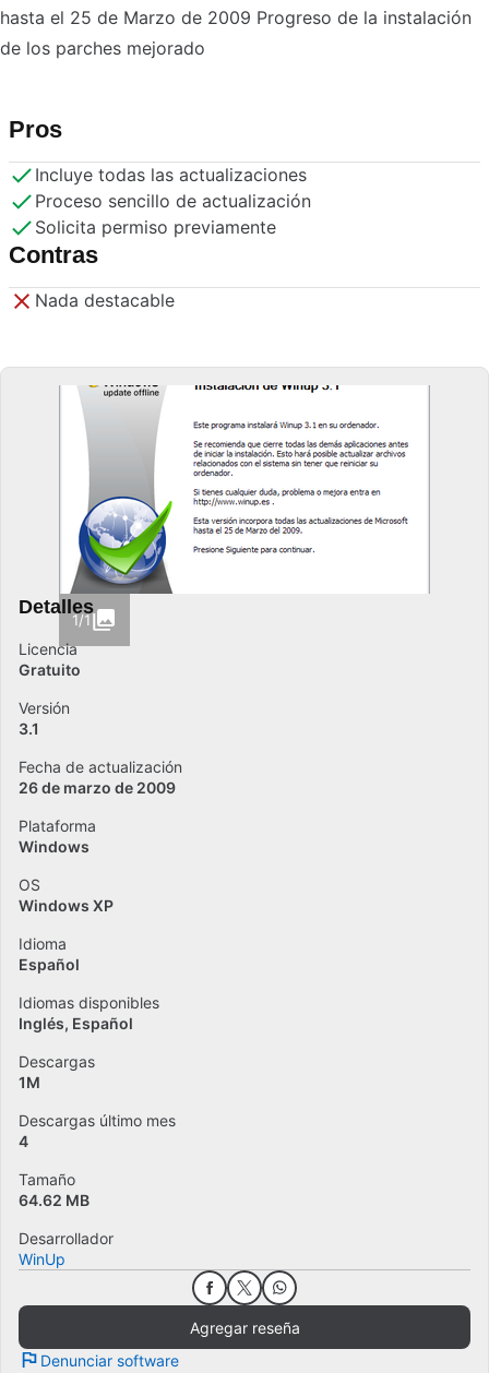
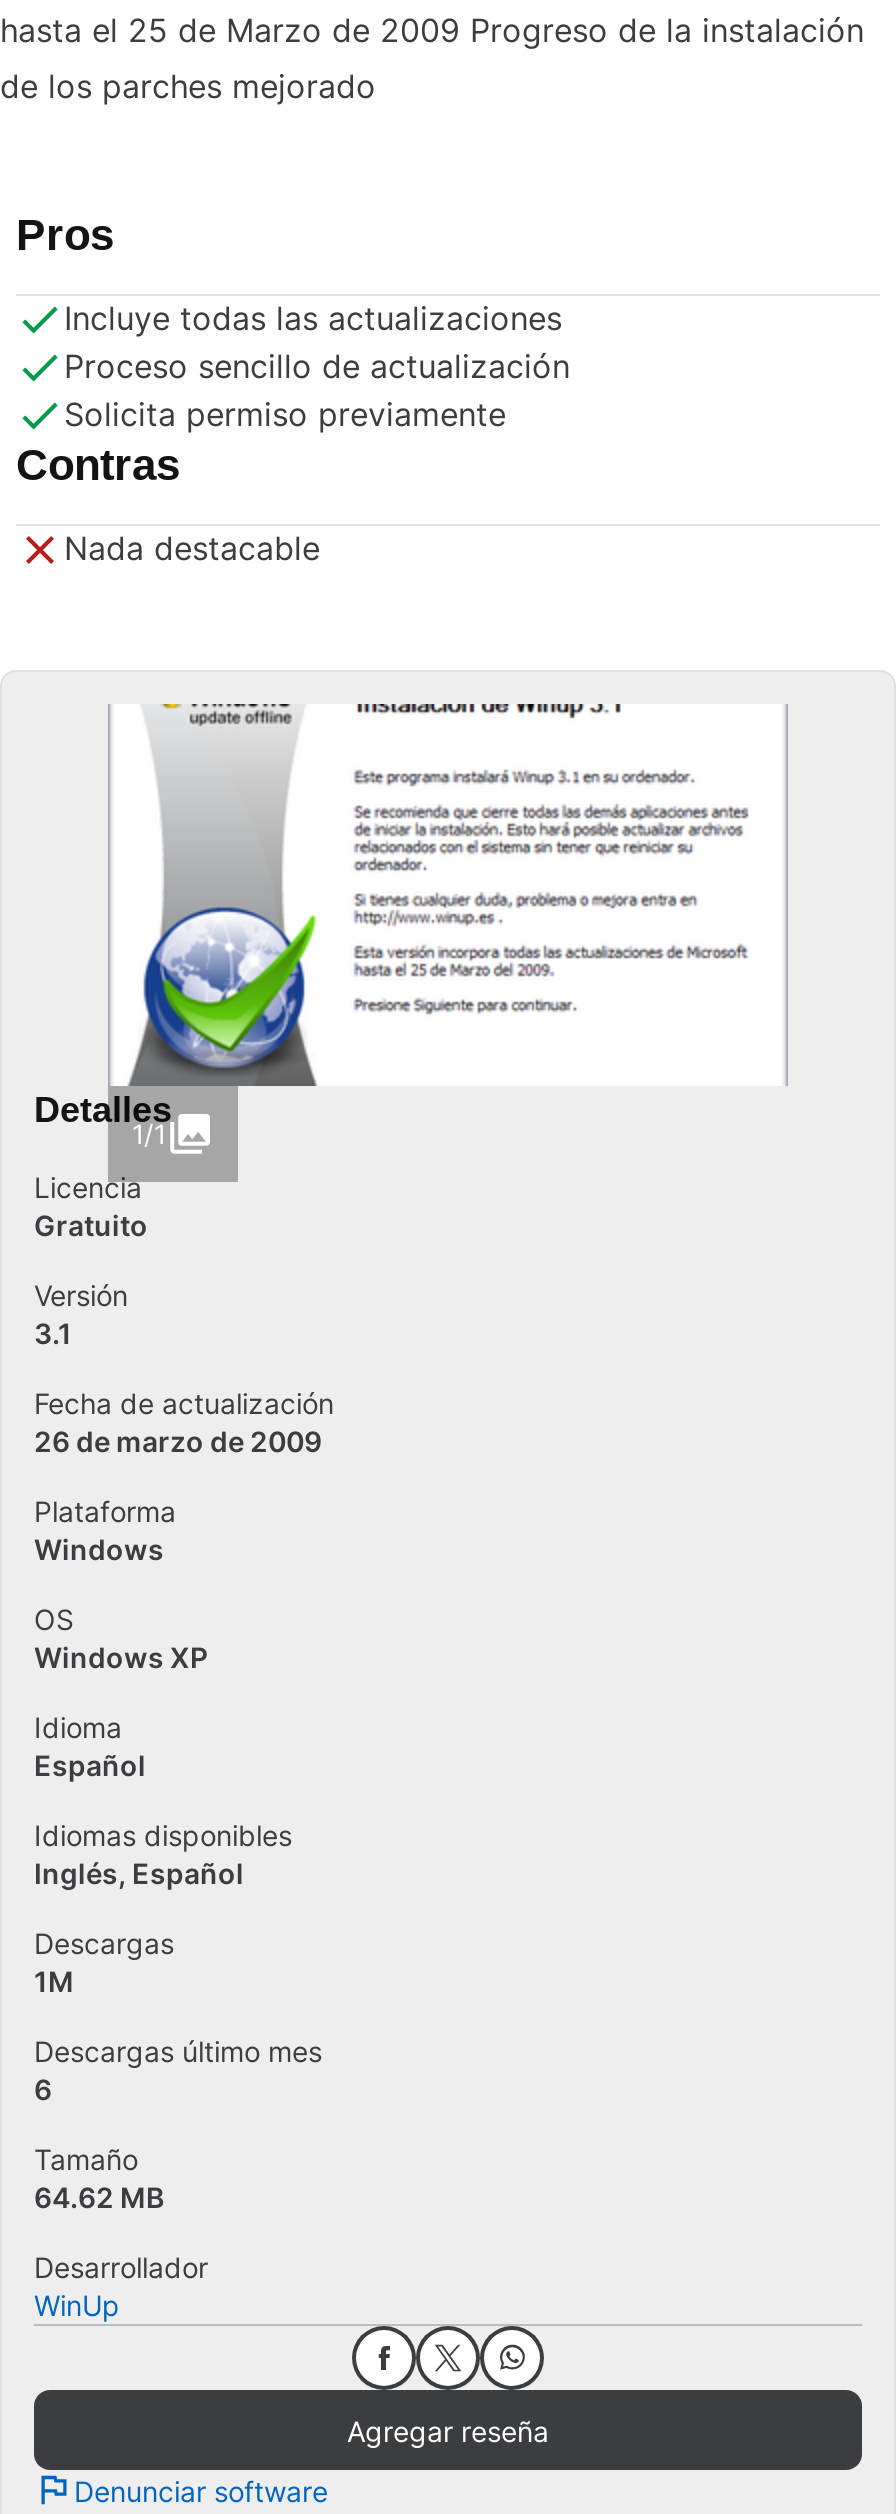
- 4
+ 6
